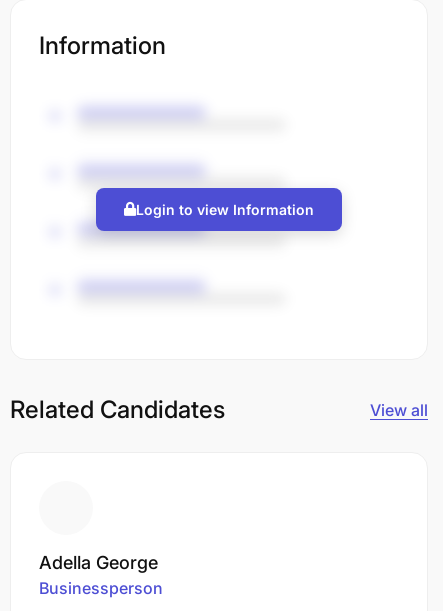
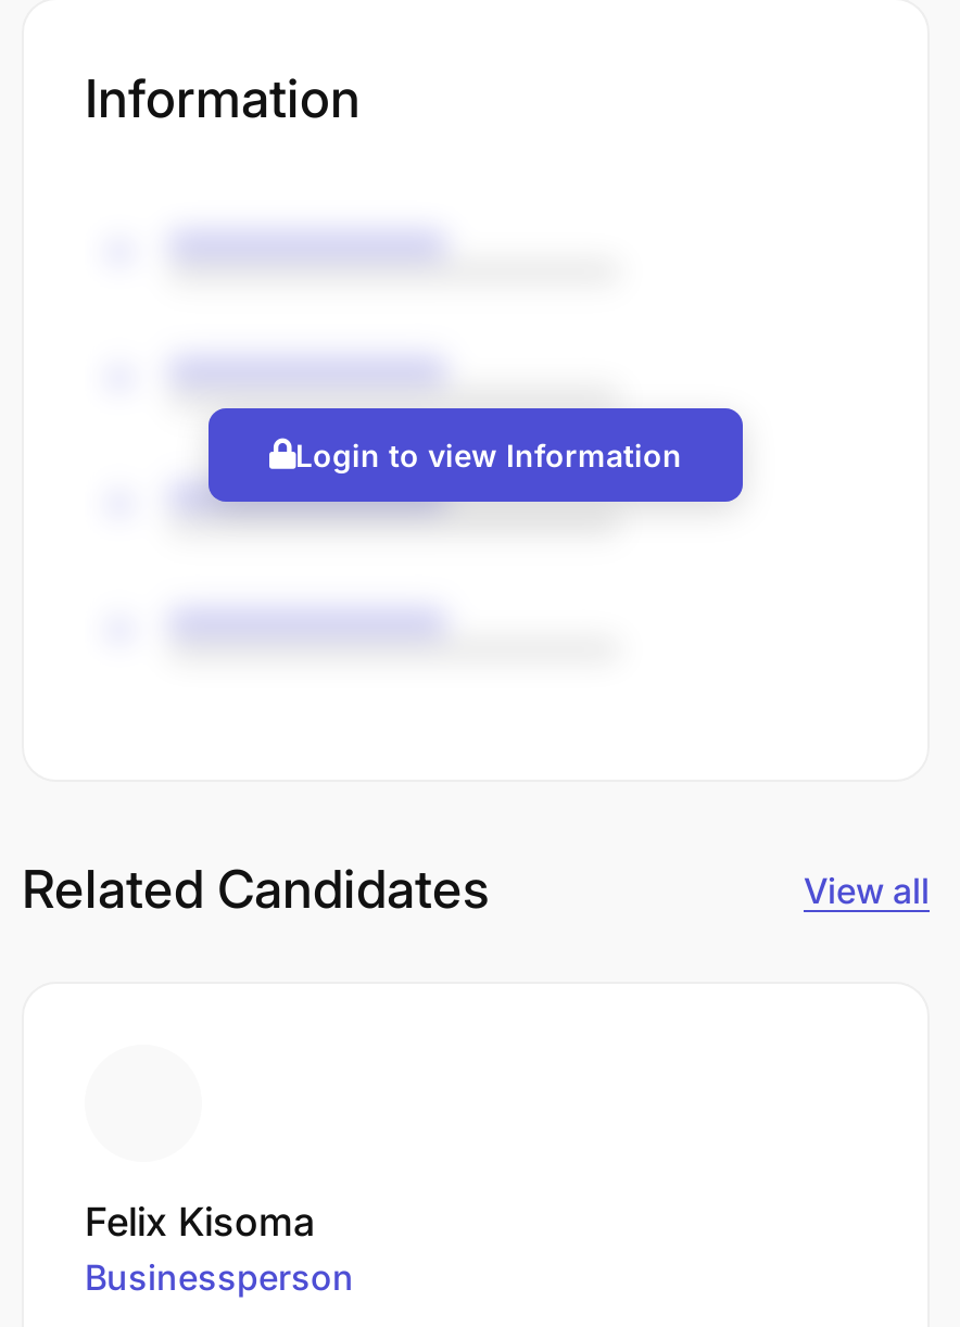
- Adella George
+ Felix Kisoma
